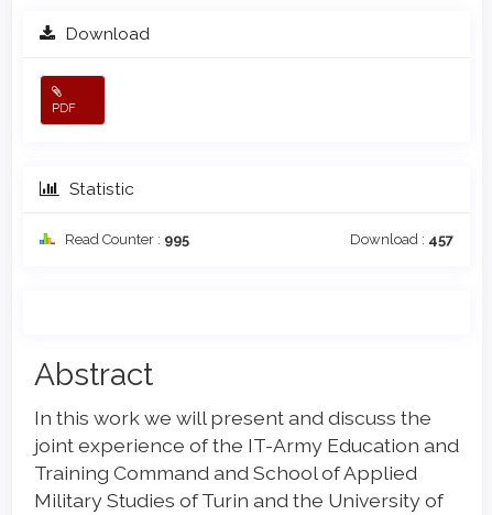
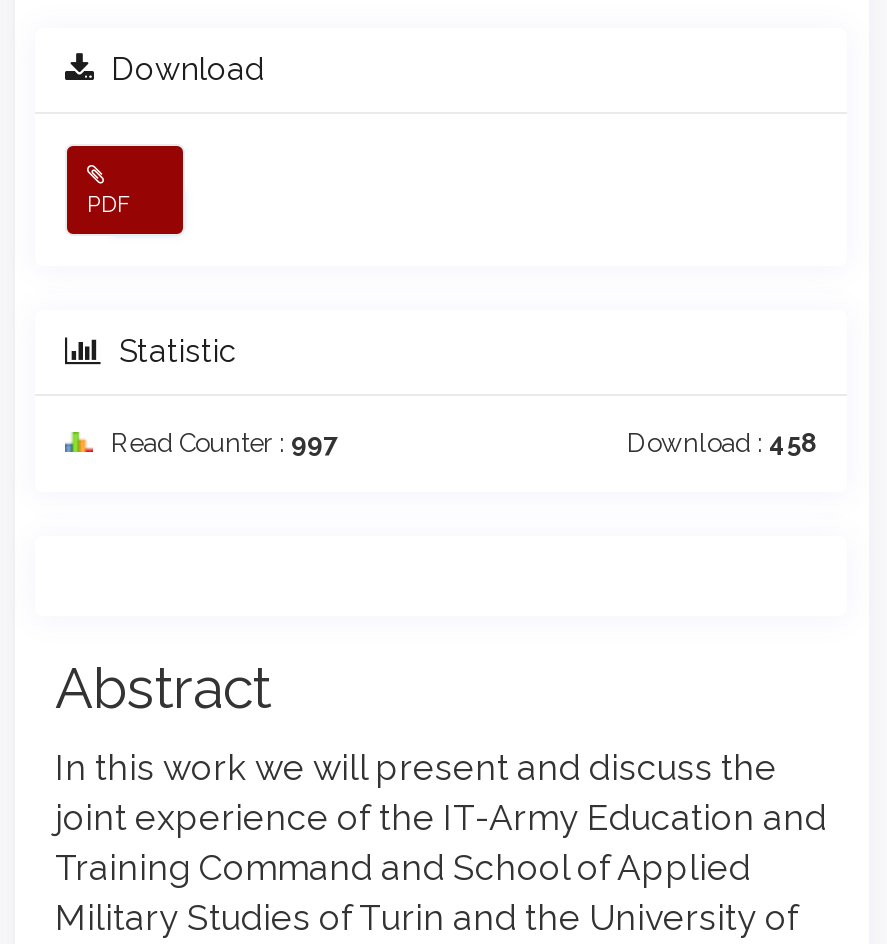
- Read Counter : 995
+ Read Counter : 997

- Download : 457
+ Download : 458
